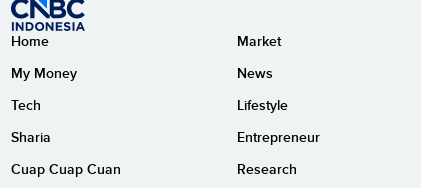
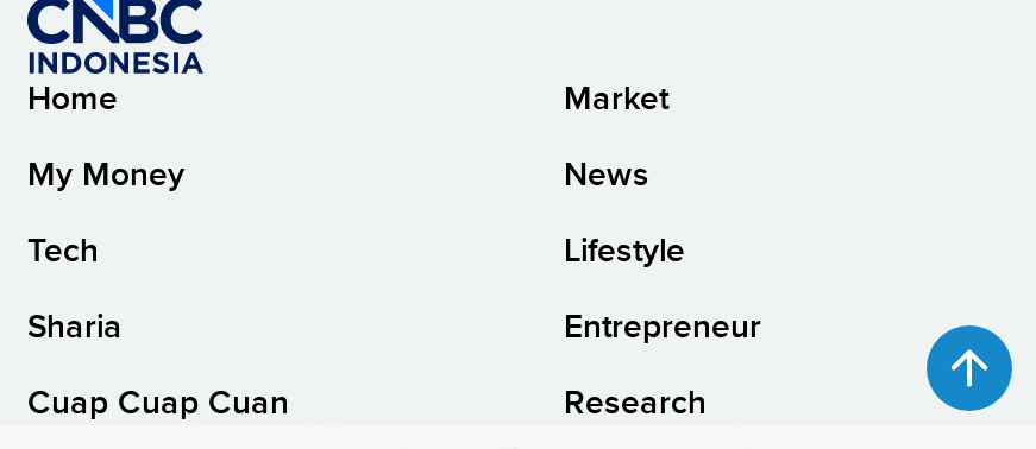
+ [image]
